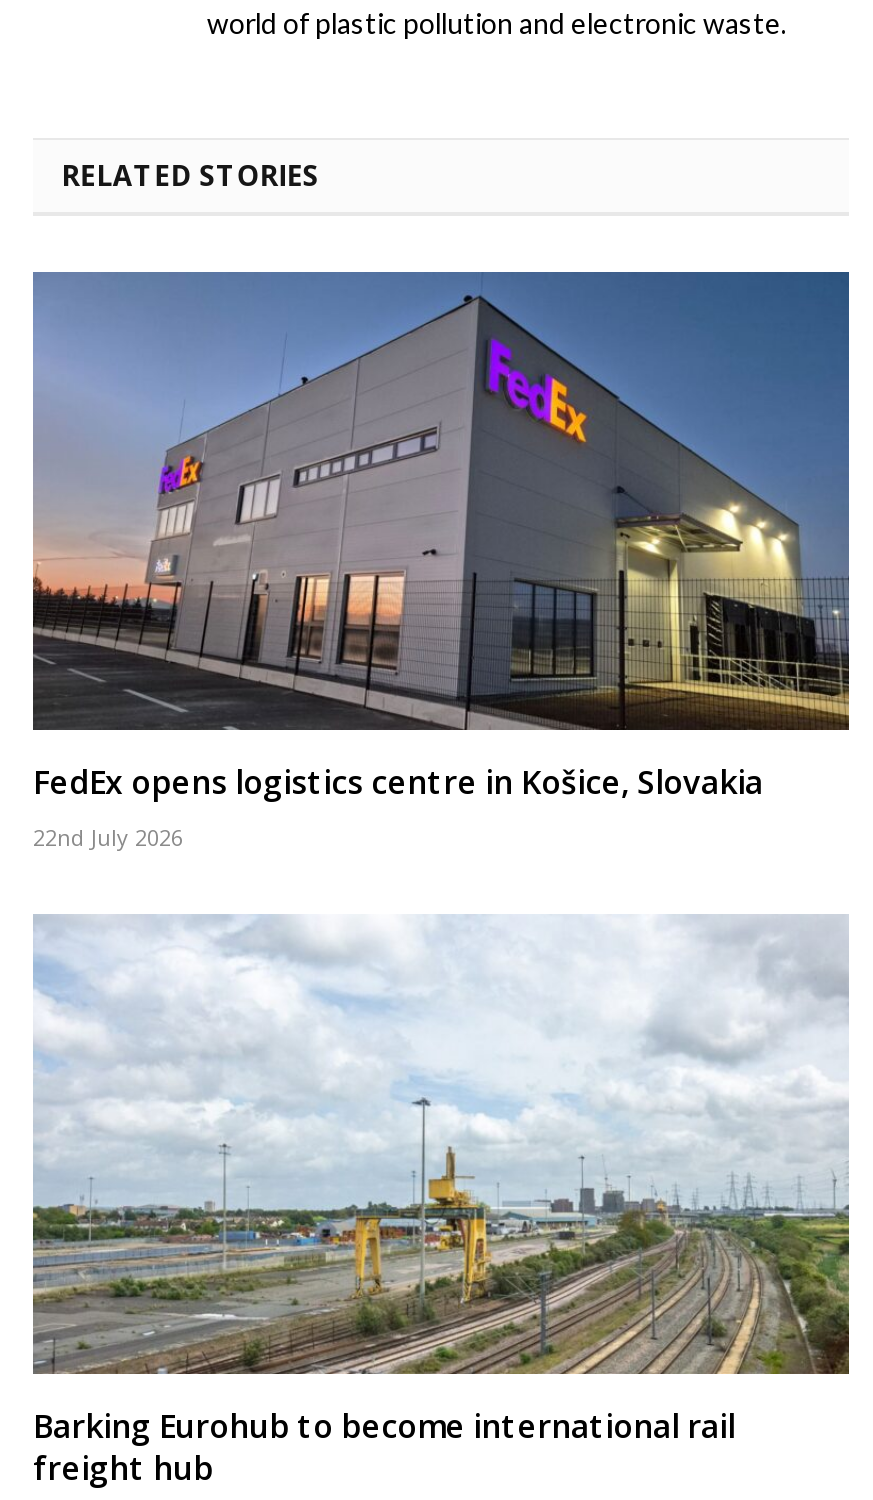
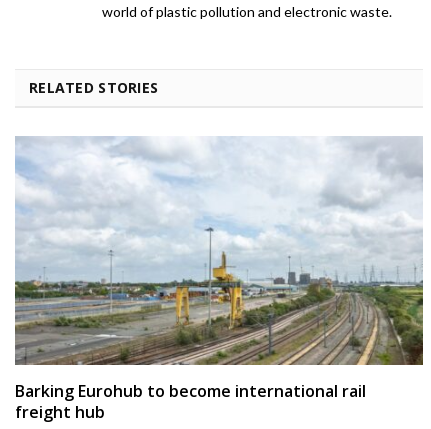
- [image]
- FedEx opens logistics centre in Košice, Slovakia
- 22nd July 2026
